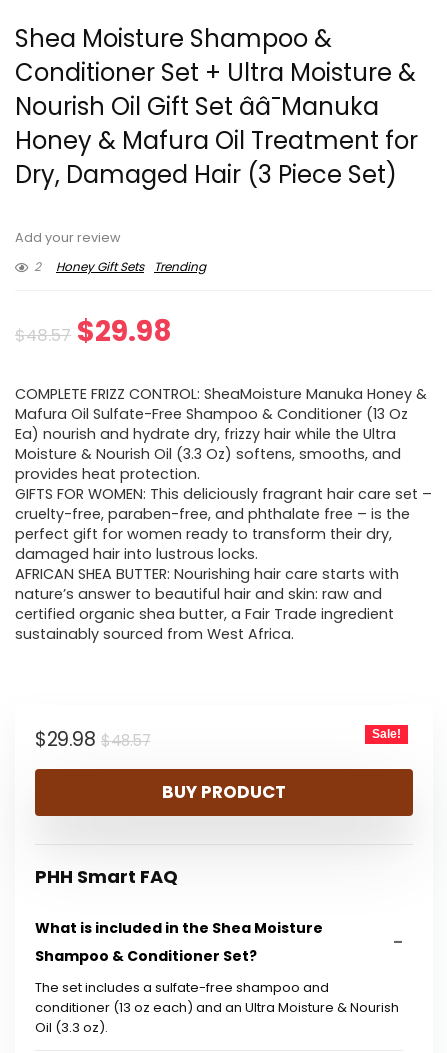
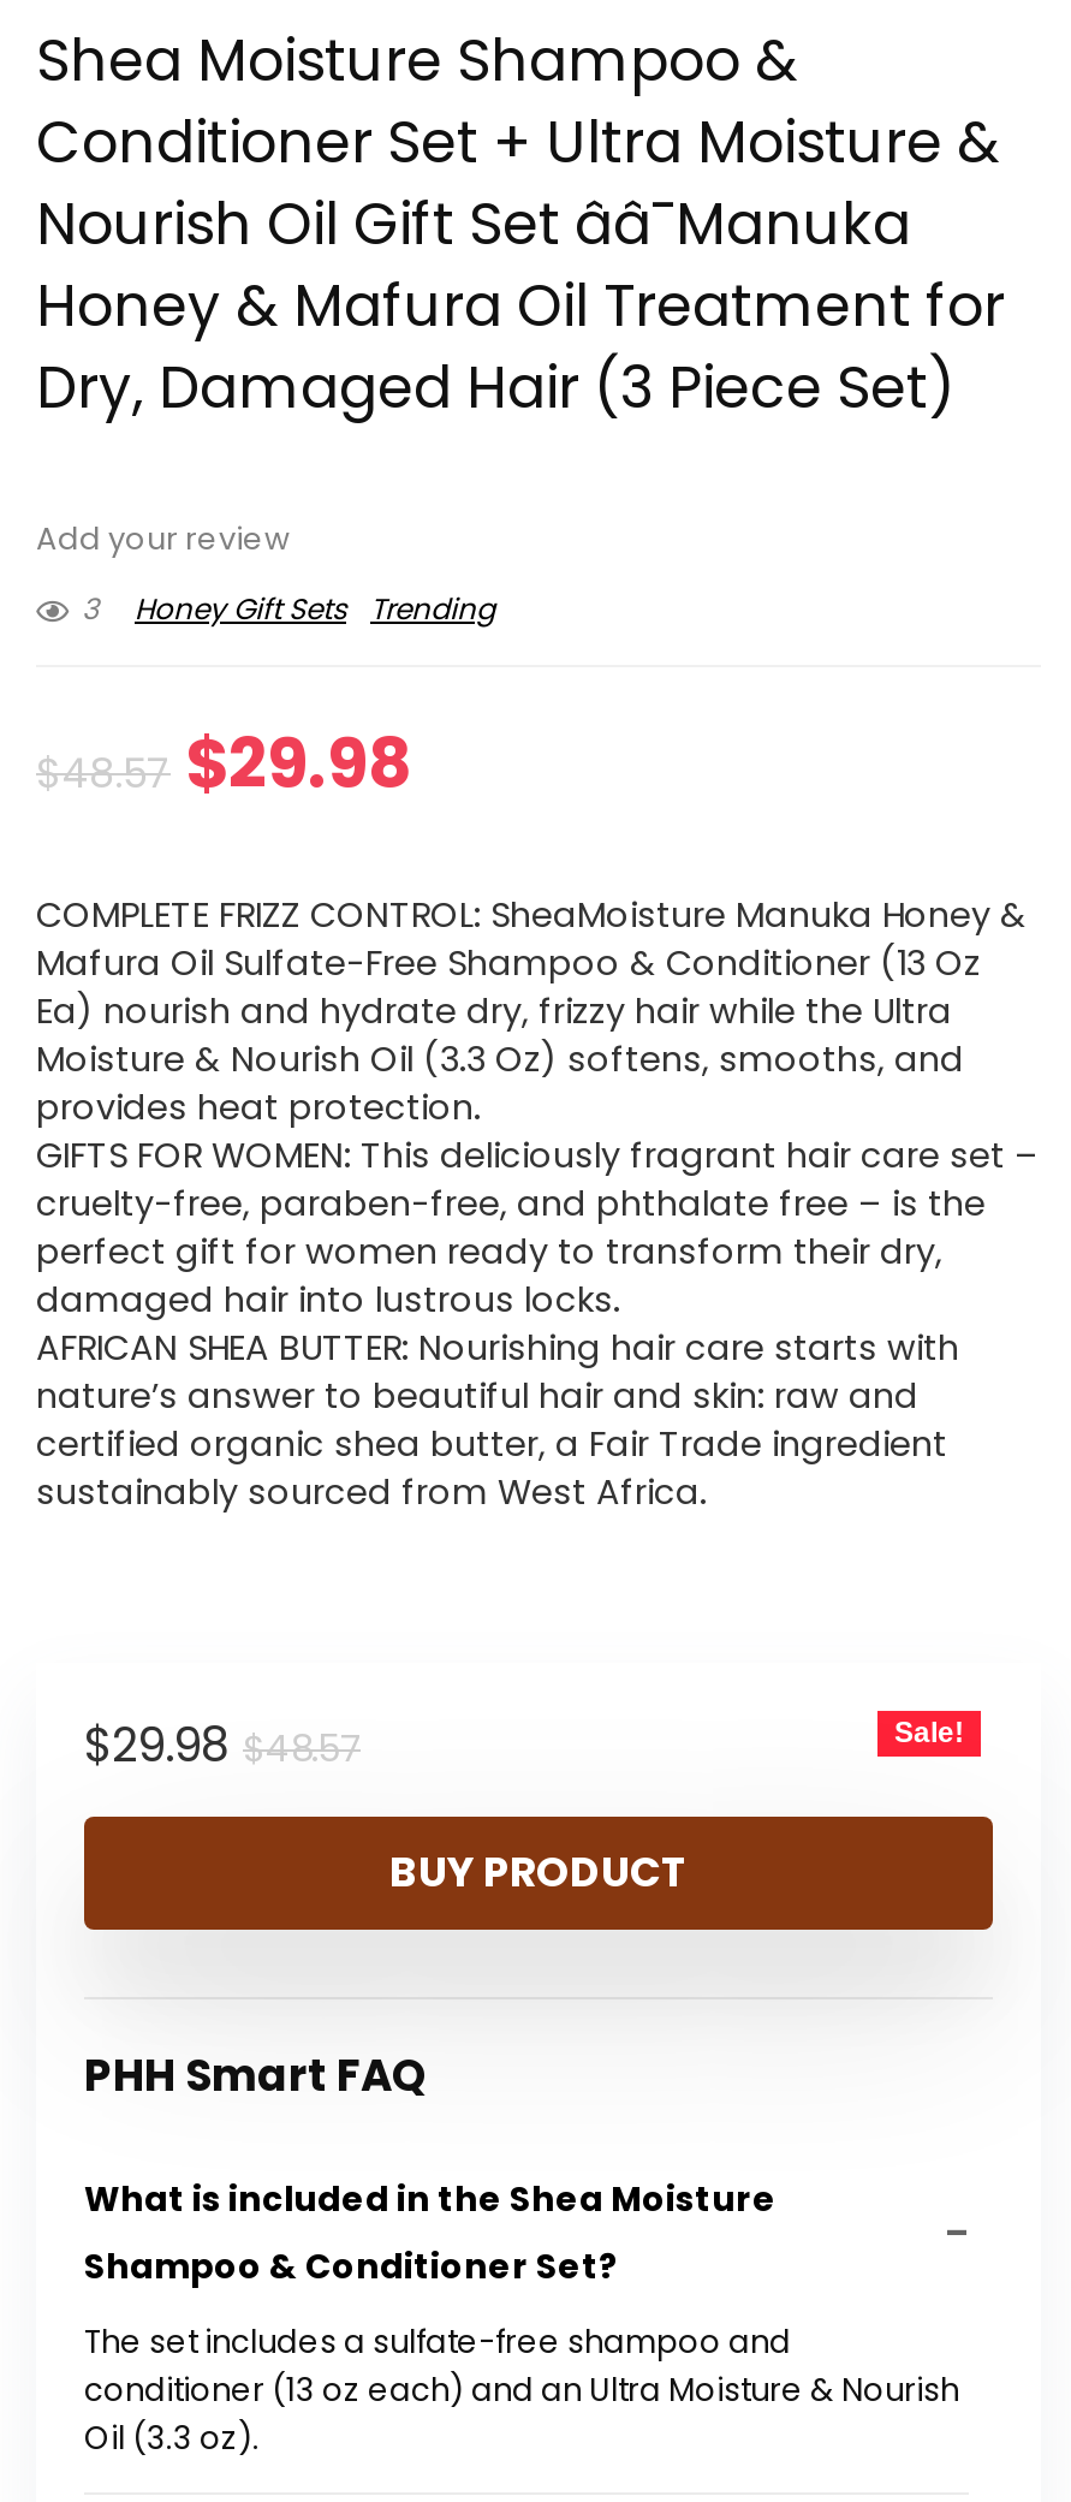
- 2 Honey Gift Sets Trending
+ 3 Honey Gift Sets Trending
